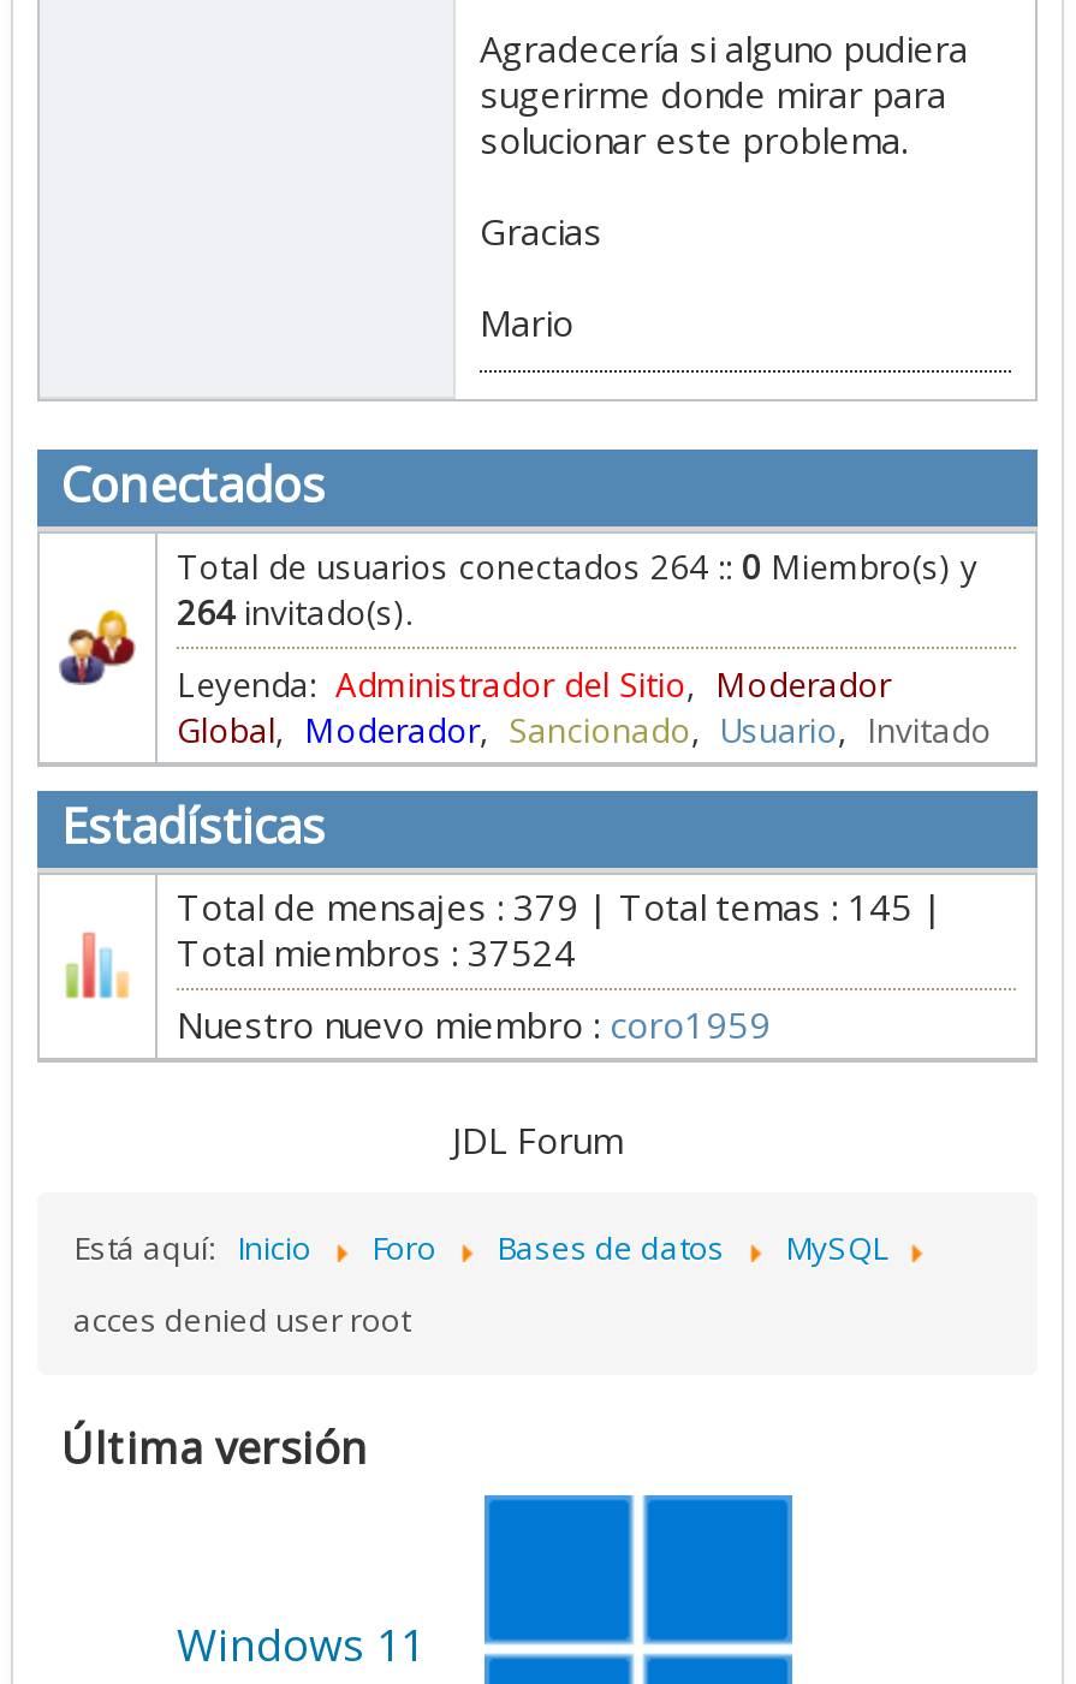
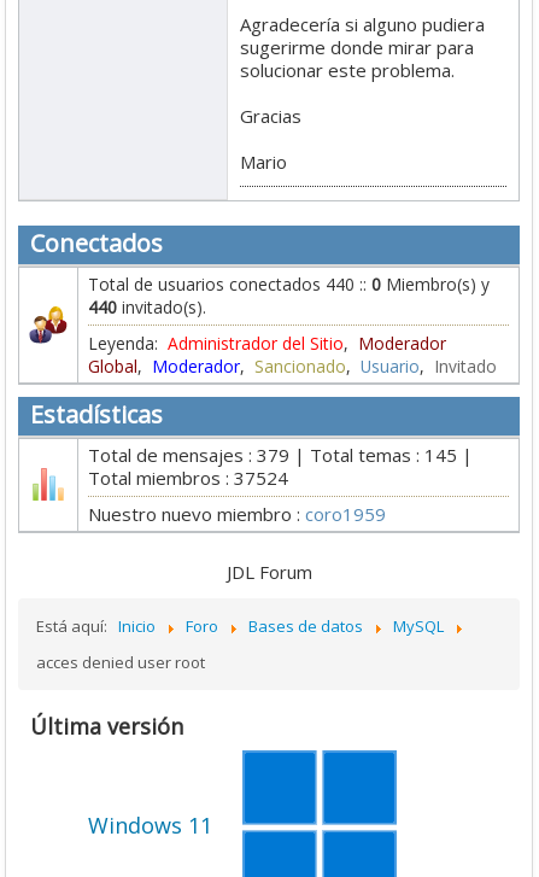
- Total de usuarios conectados 264 :: 0 Miembro(s) y
+ Total de usuarios conectados 440 :: 0 Miembro(s) y

- 264 invitado(s).
+ 440 invitado(s).
